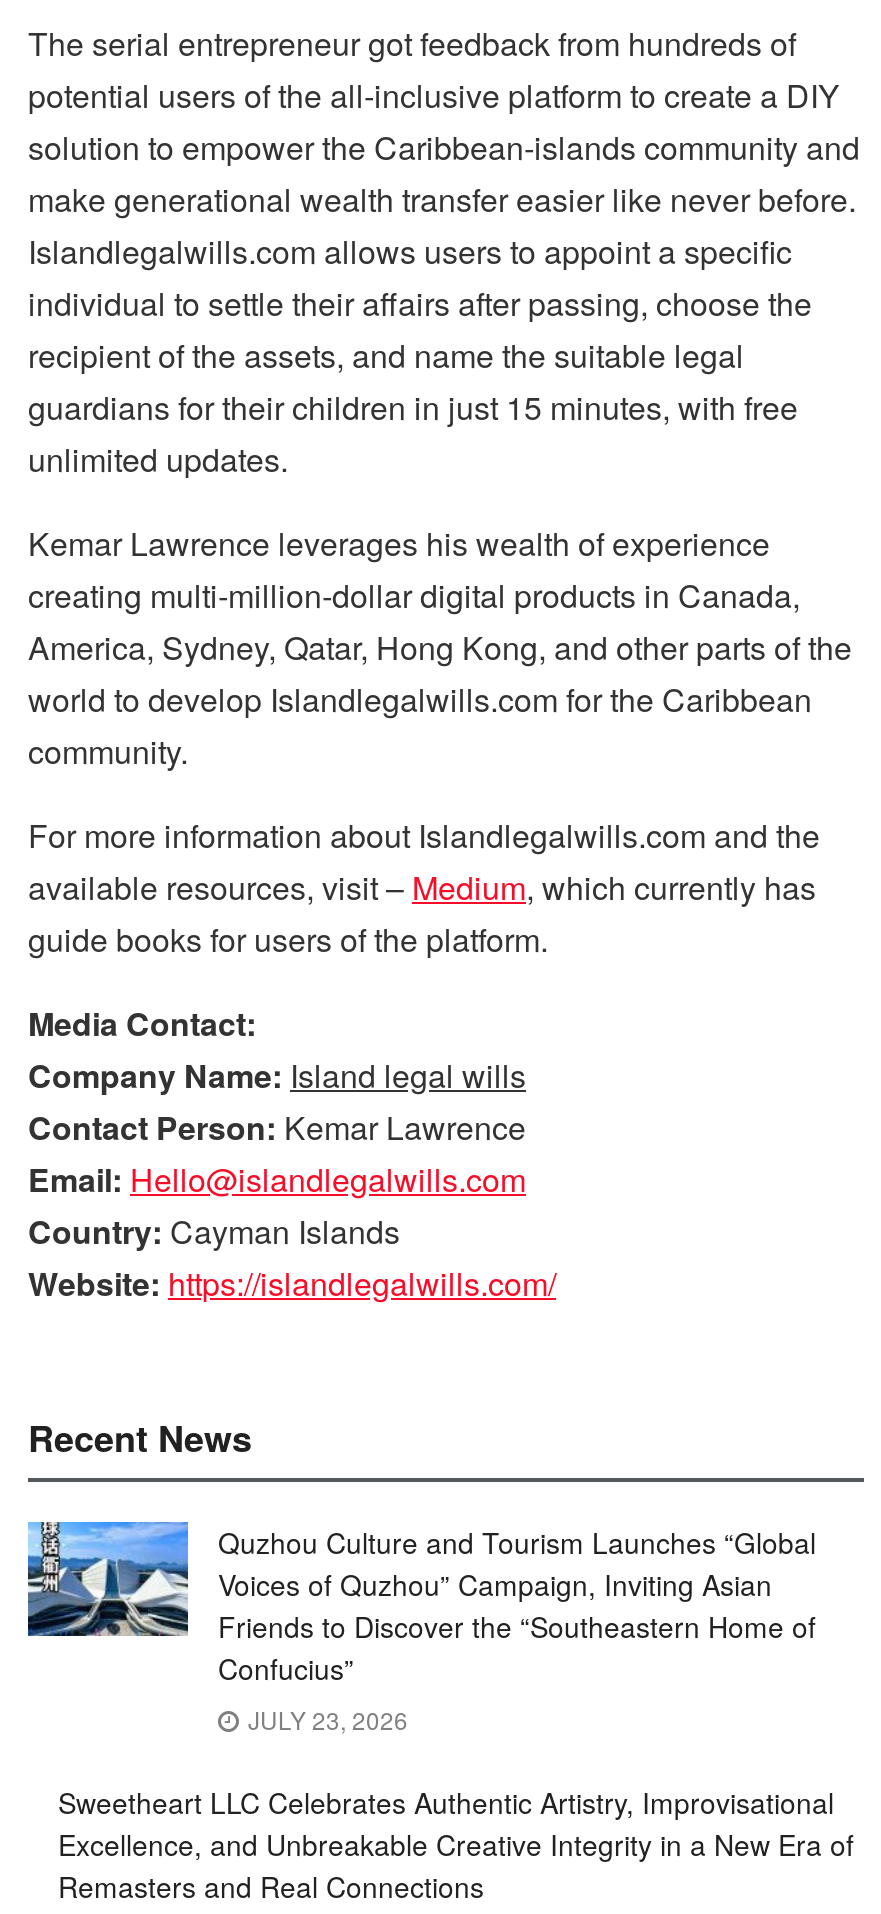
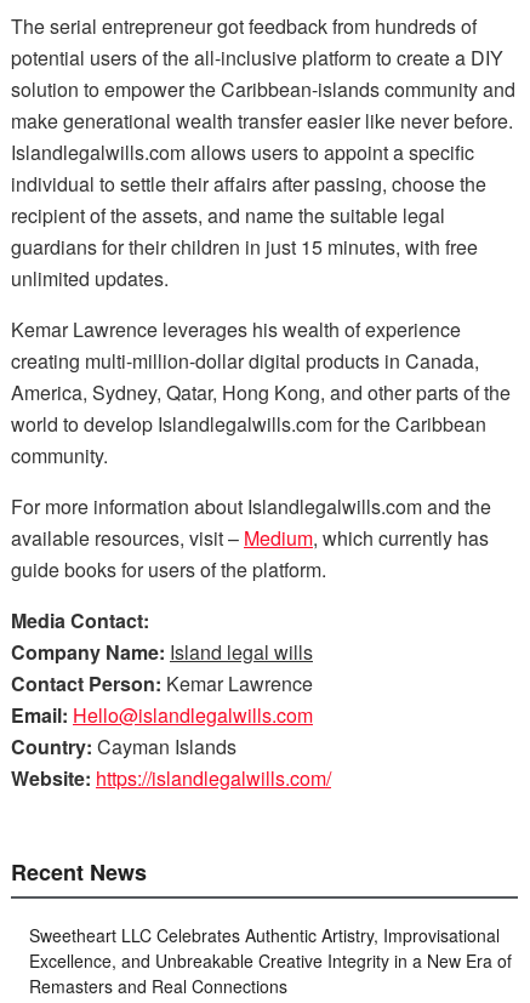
- [image]
- Quzhou Culture and Tourism Launches “Global
- Voices of Quzhou” Campaign, Inviting Asian
- Friends to Discover the “Southeastern Home of
- Confucius”
- JULY 23, 2026
